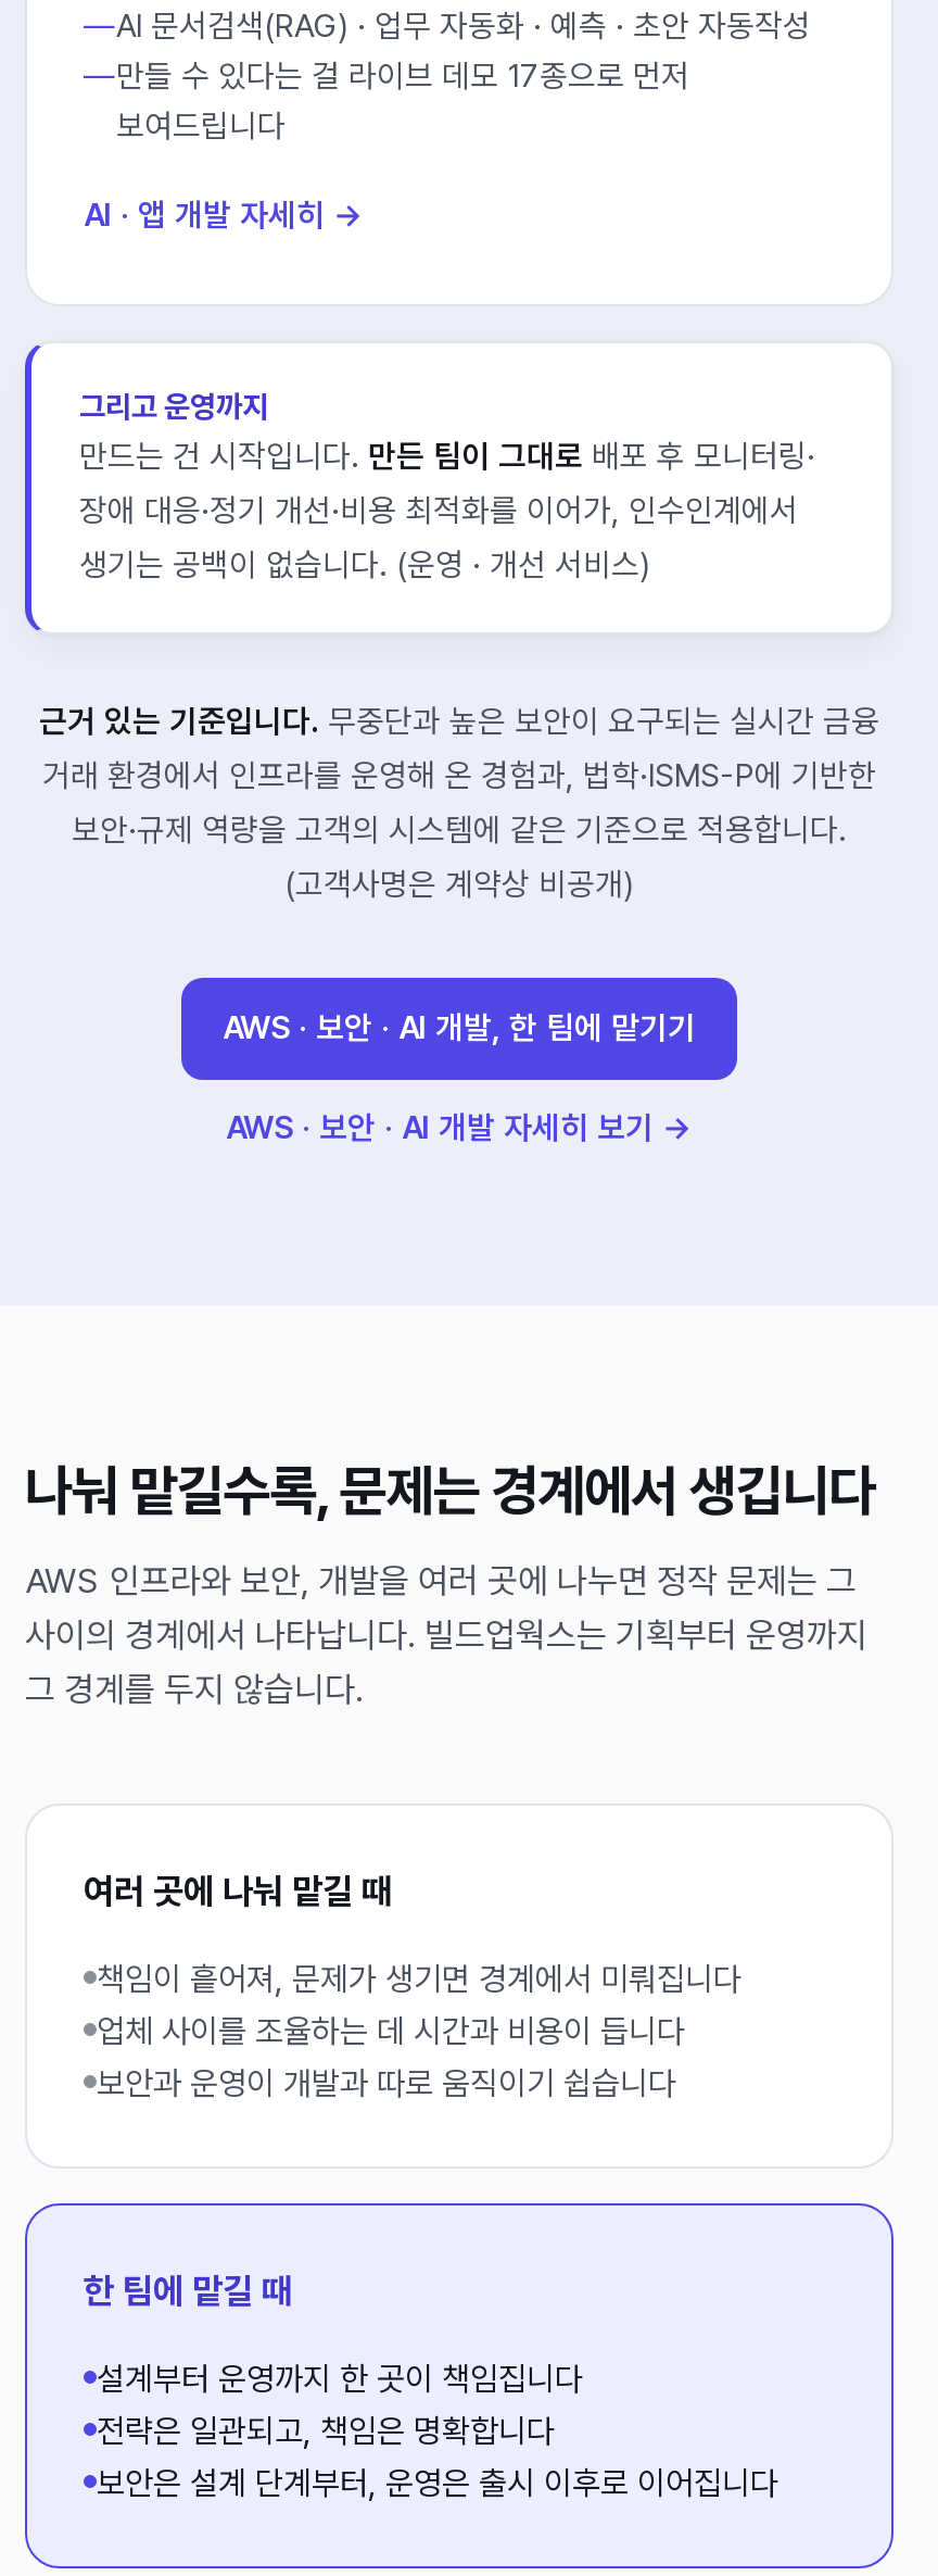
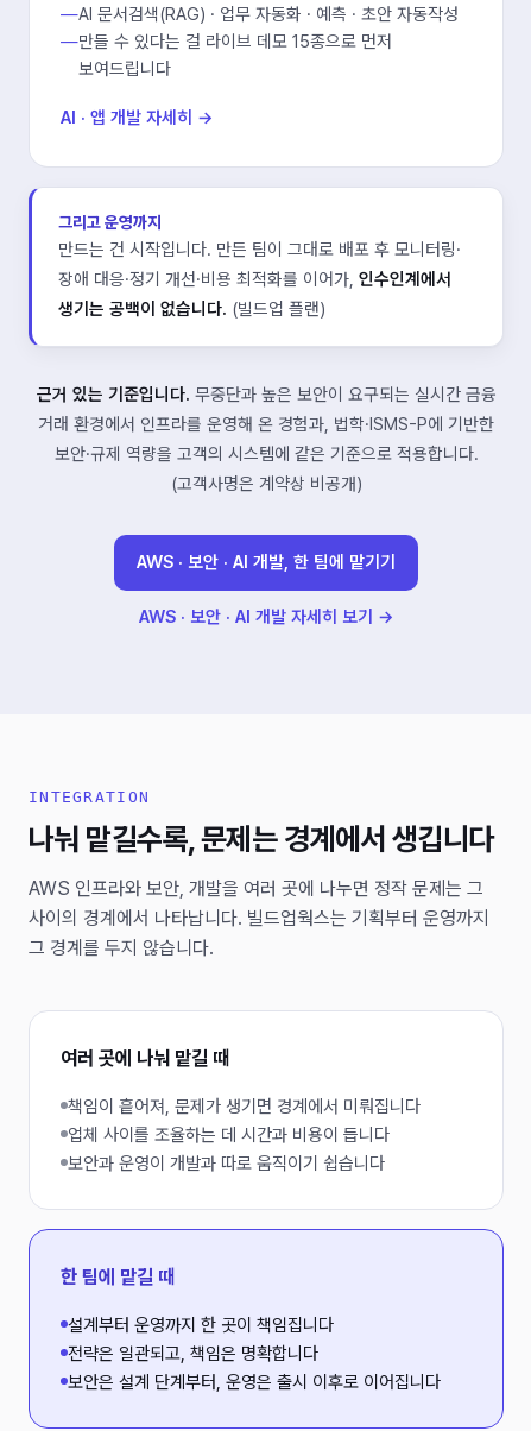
- 만들 수 있다는 걸 라이브 데모 17종으로 먼저
+ 만들 수 있다는 걸 라이브 데모 15종으로 먼저

- 생기는 공백이 없습니다. (운영 · 개선 서비스)
+ 생기는 공백이 없습니다. (빌드업 플랜)

+ INTEGRATION
